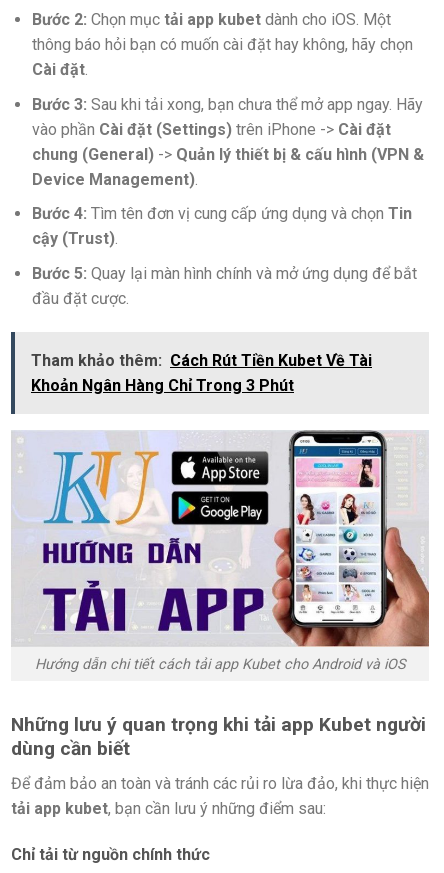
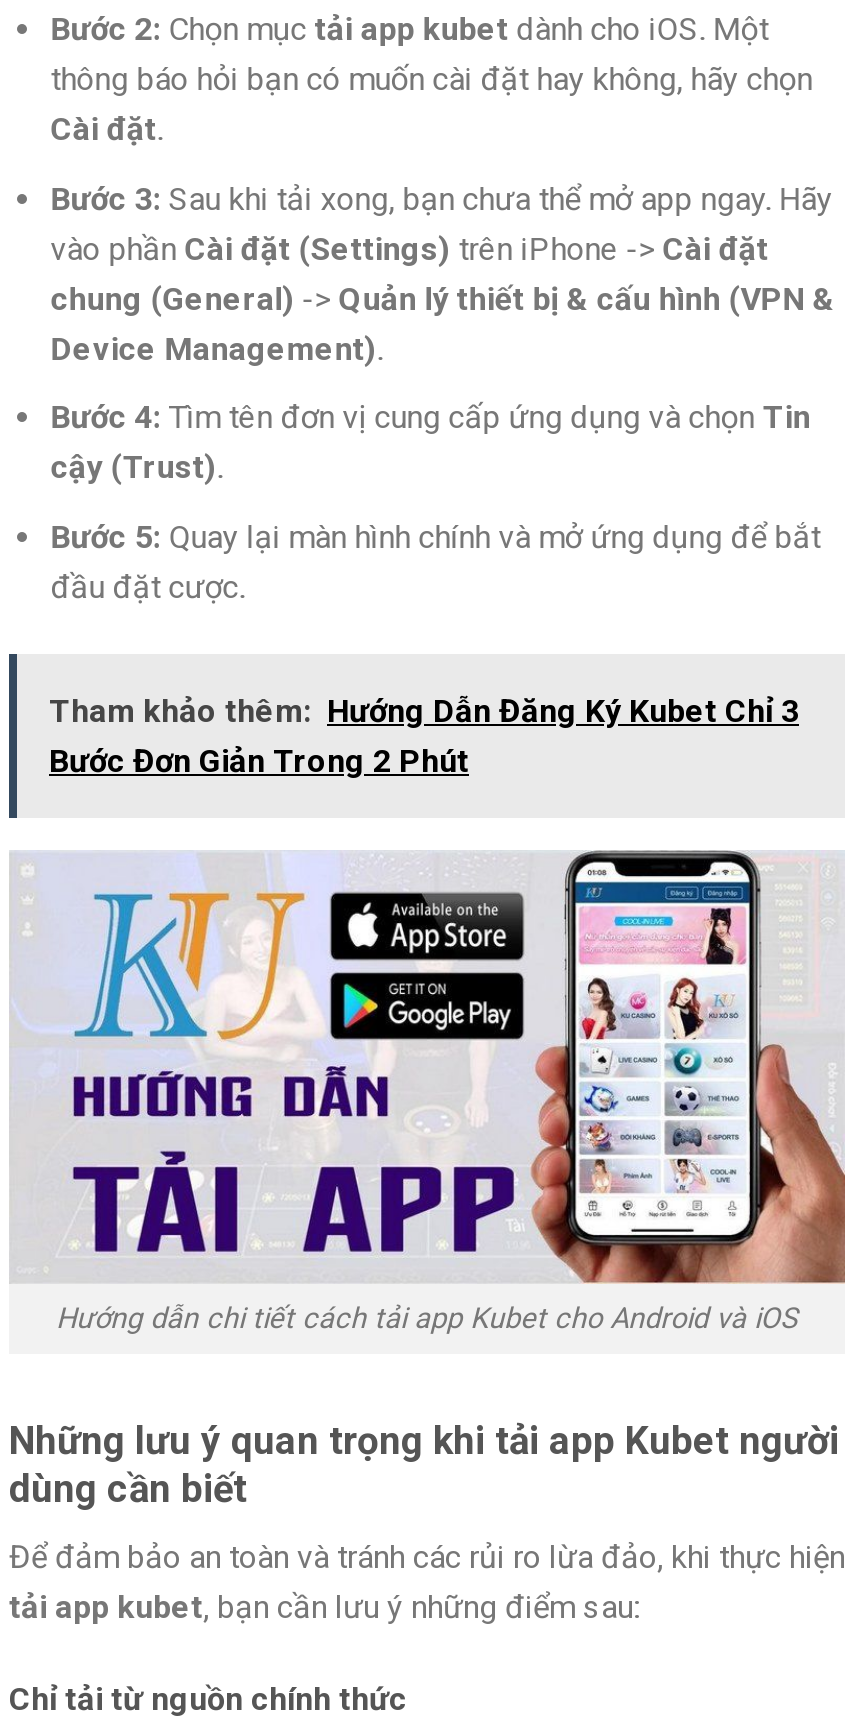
- Tham khảo thêm: Cách Rút Tiền Kubet Về Tài
- Khoản Ngân Hàng Chỉ Trong 3 Phút
+ Tham khảo thêm: Hướng Dẫn Đăng Ký Kubet Chỉ 3
+ Bước Đơn Giản Trong 2 Phút
